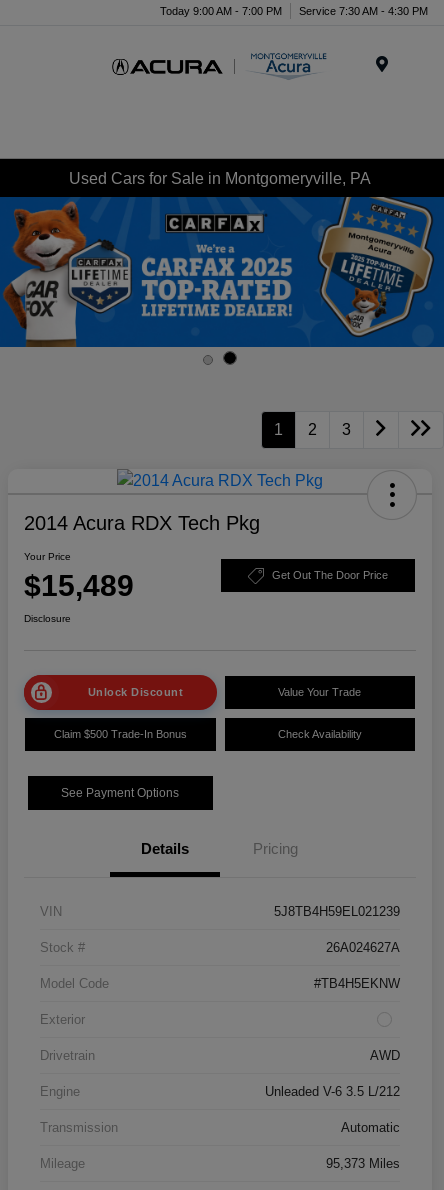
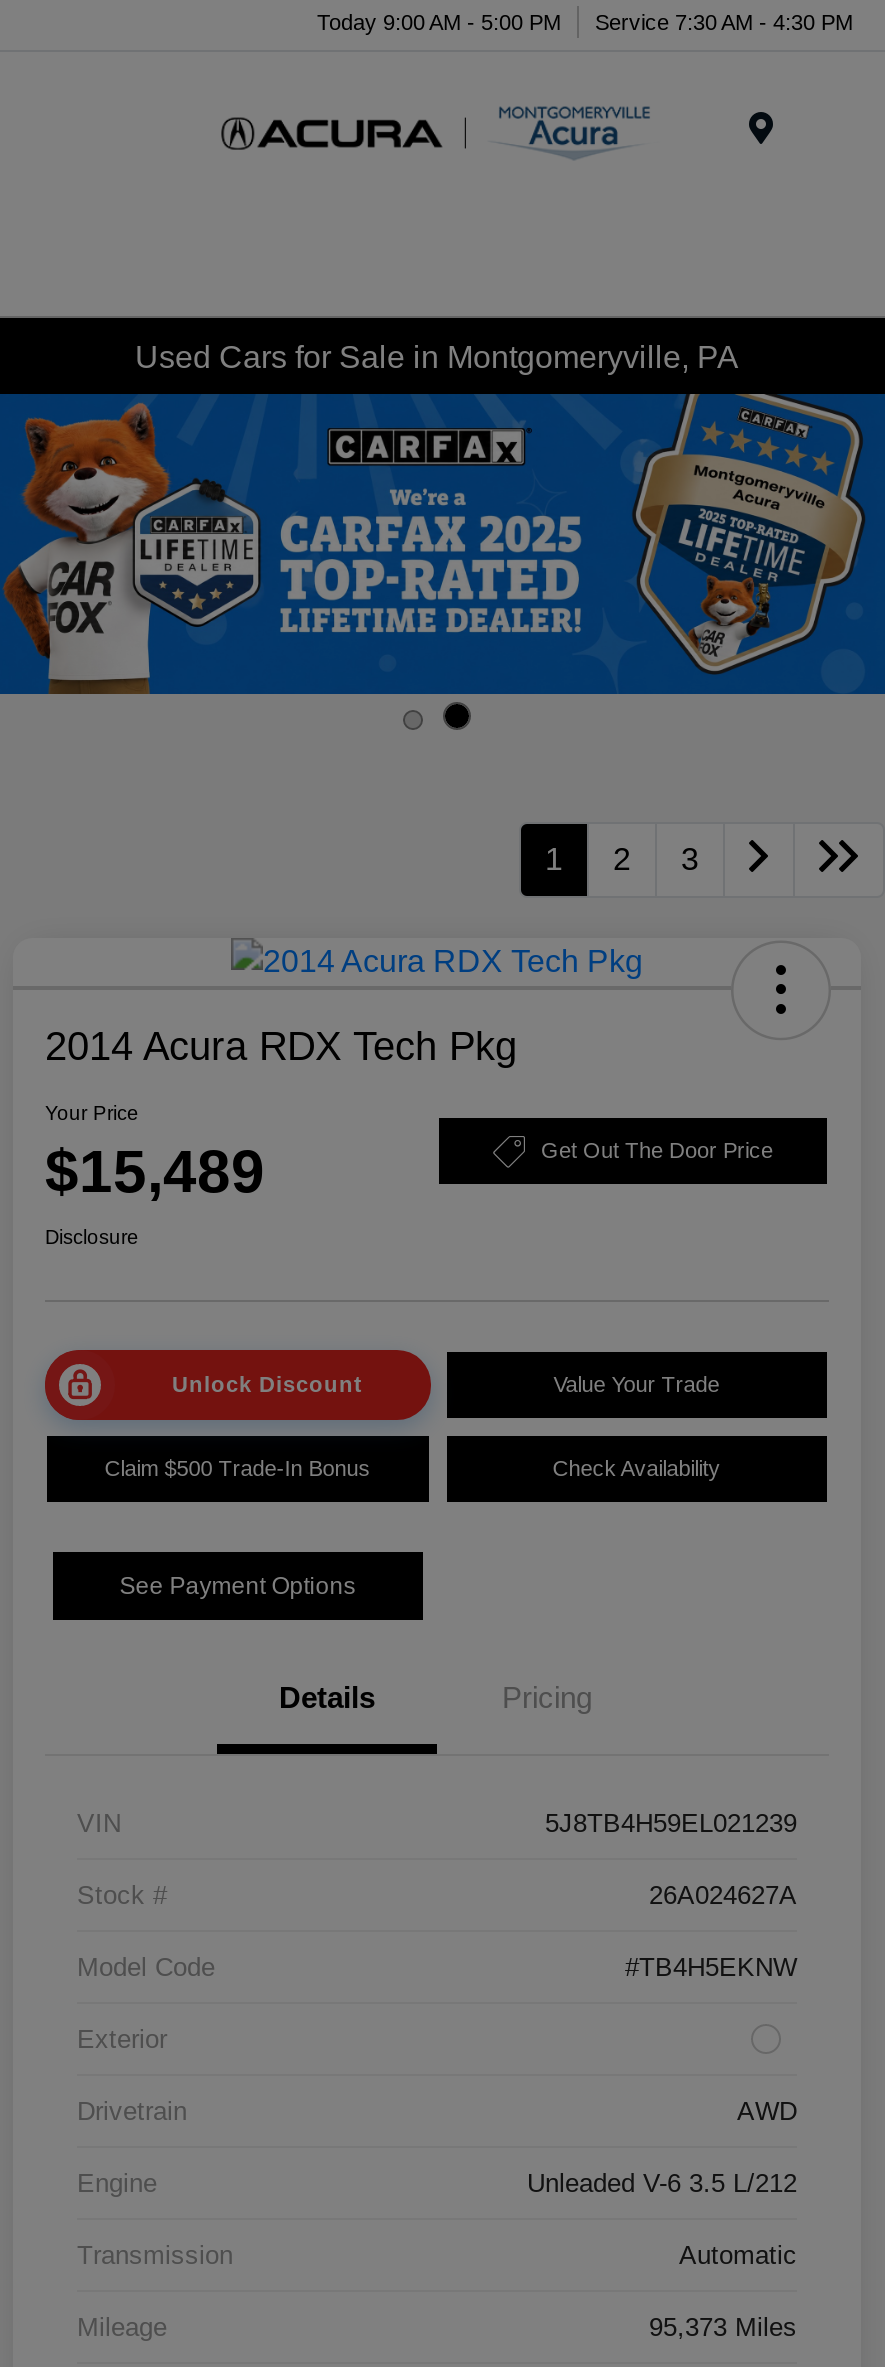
- Today 9:00 AM - 7:00 PM Service 7:30 AM - 4:30 PM
+ Today 9:00 AM - 5:00 PM Service 7:30 AM - 4:30 PM
